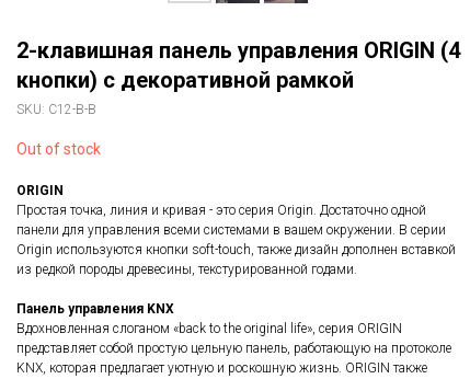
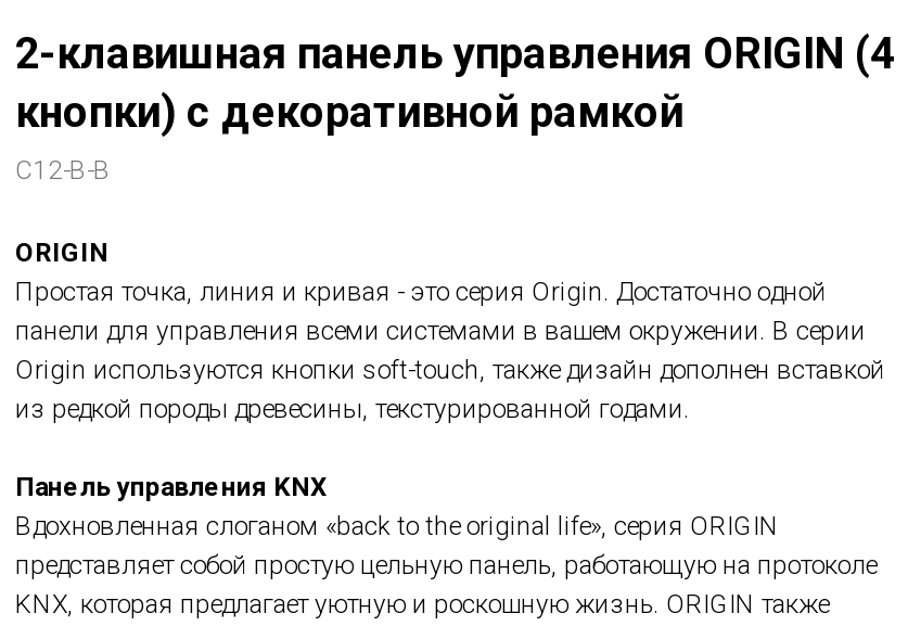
- SKU: C12-B-B
- Out of stock
+ C12-B-B
